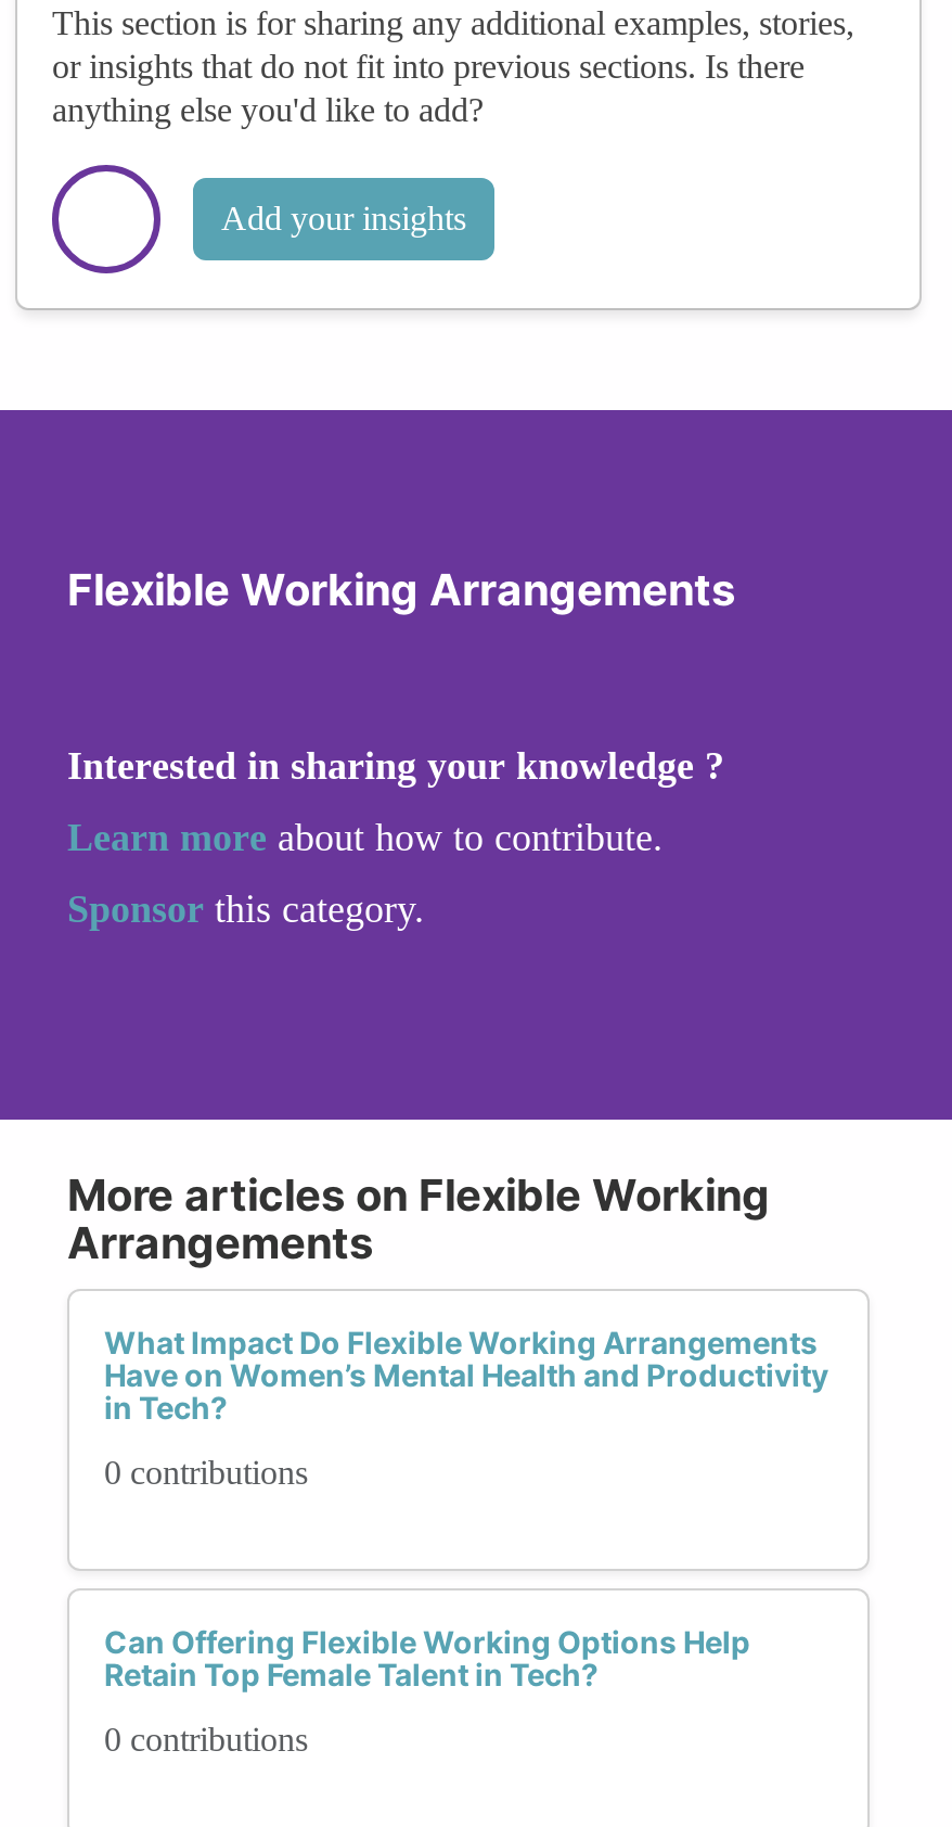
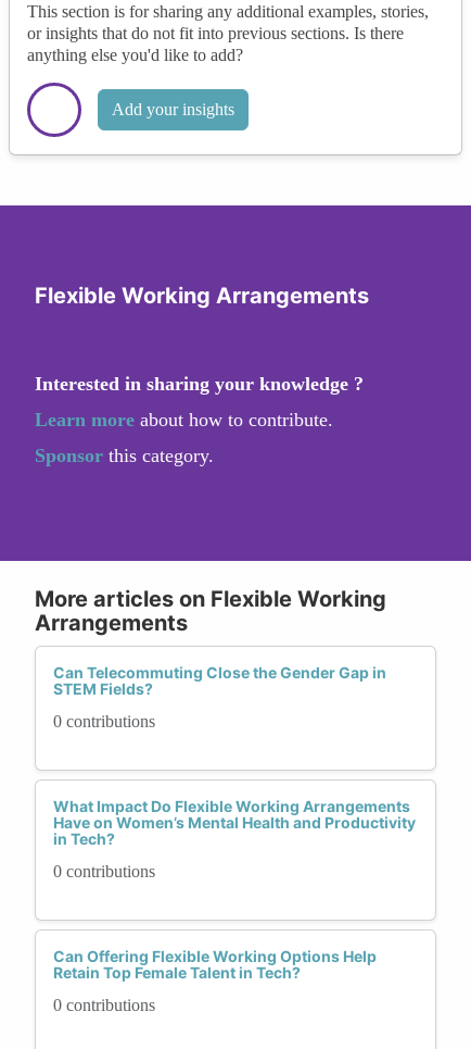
+ Can Telecommuting Close the Gender Gap in
+ STEM Fields?
+ 0 contributions
